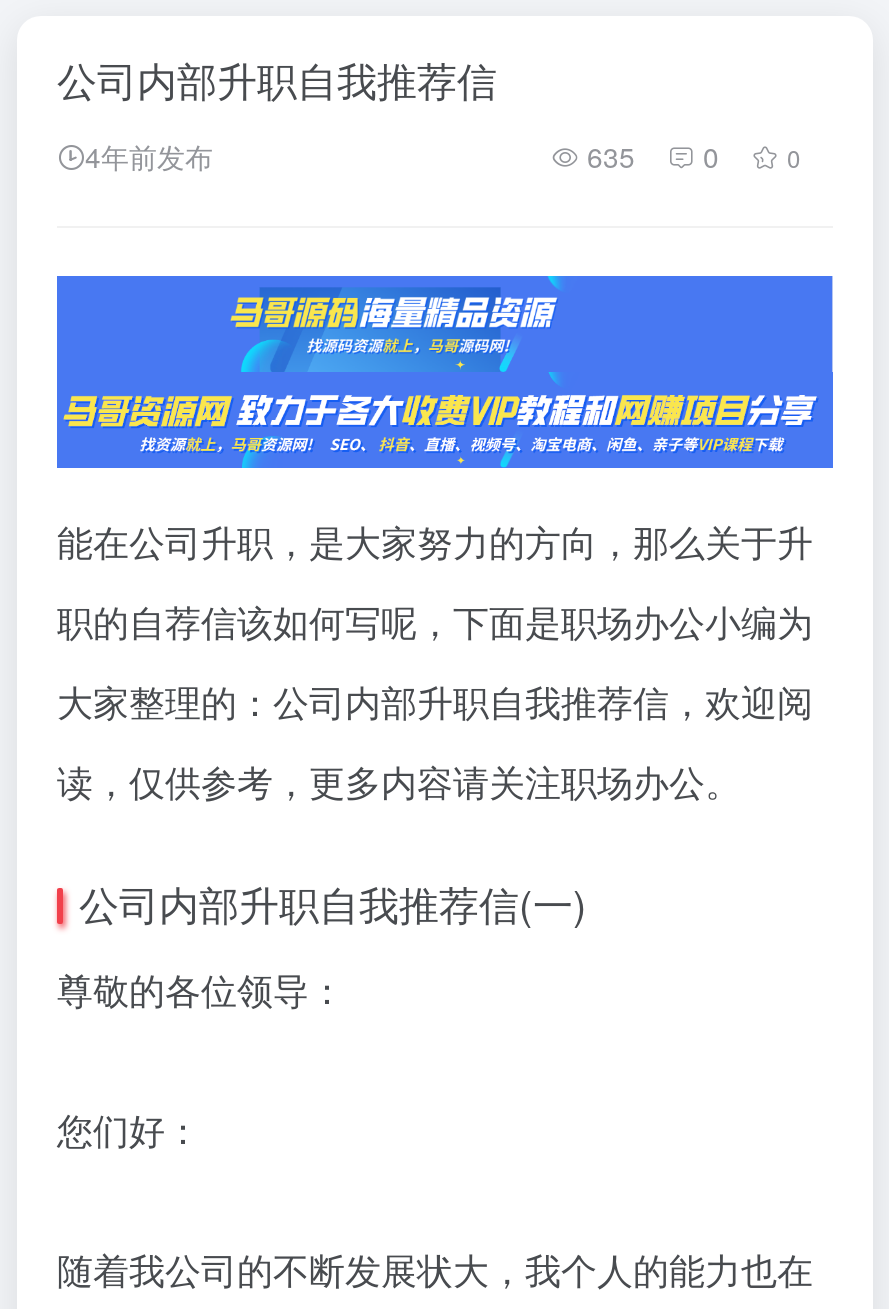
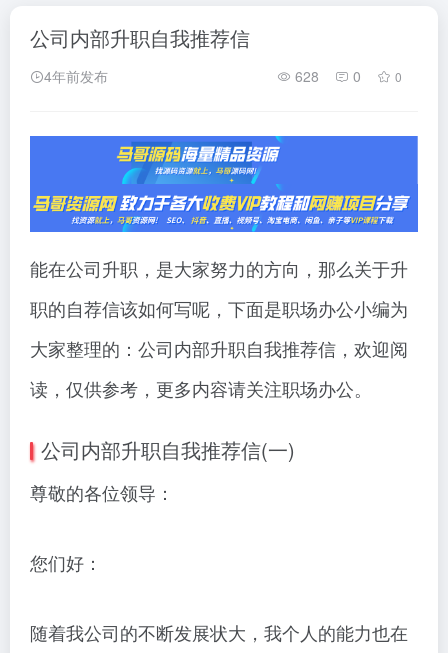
- 635 0 0
+ 628 0 0
